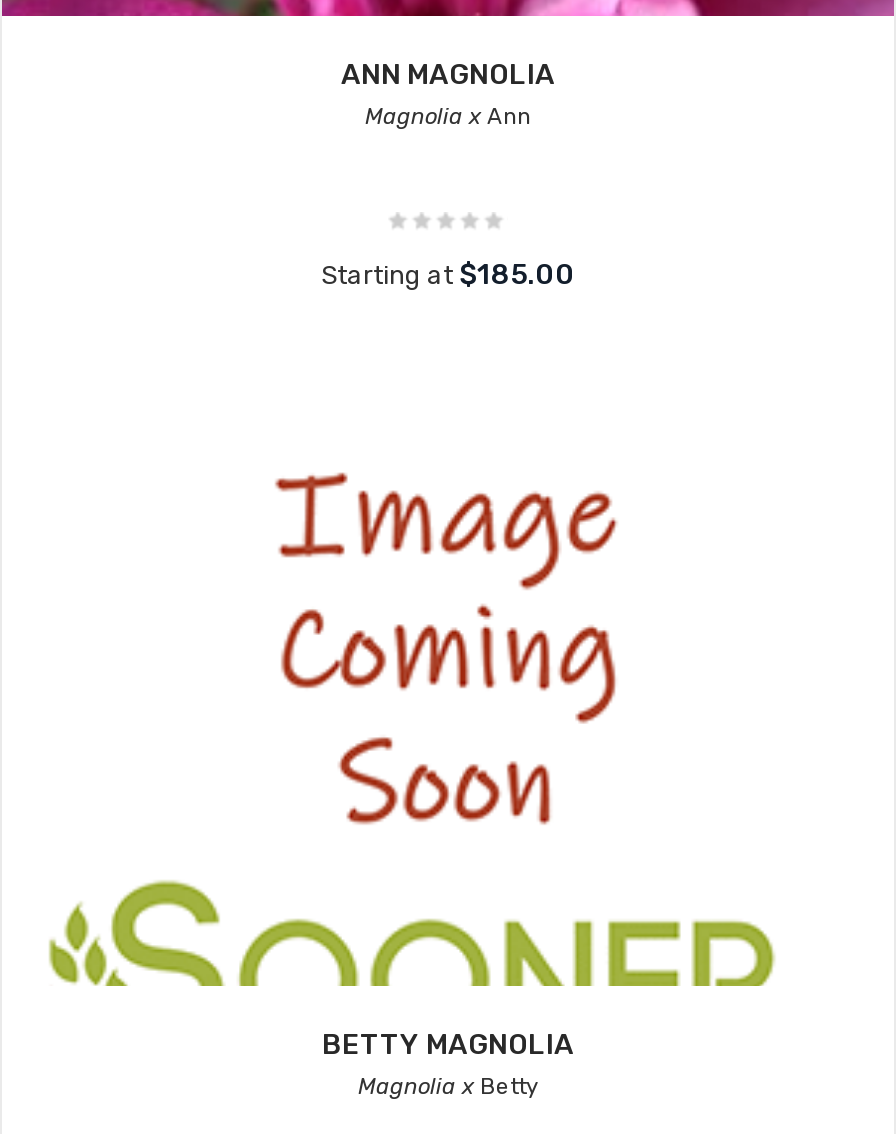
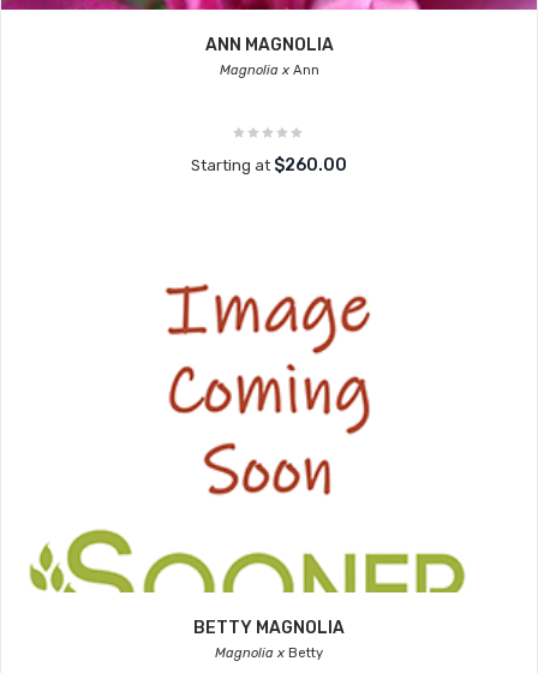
- Starting at $185.00
+ Starting at $260.00
